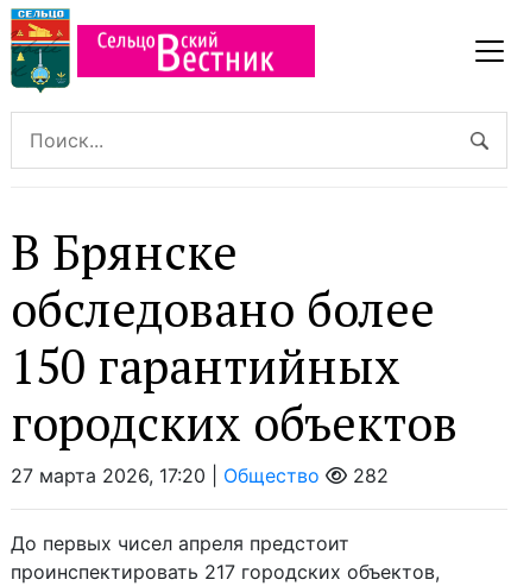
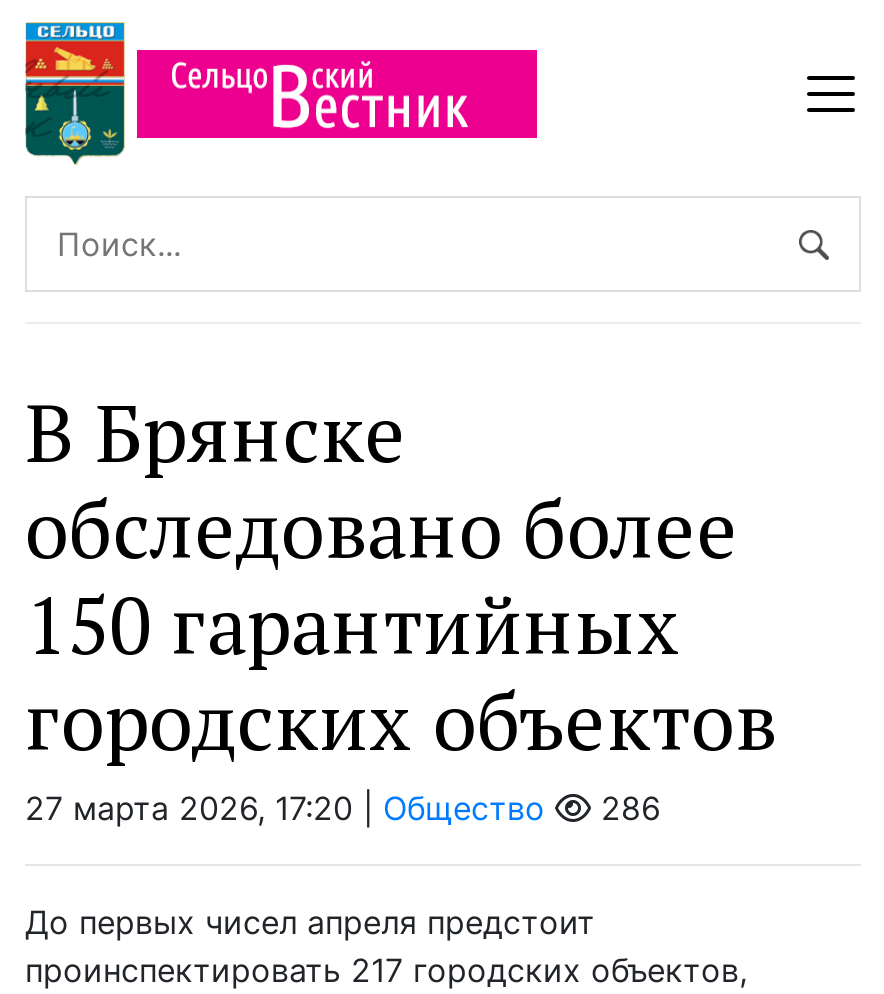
- 282
+ 286
